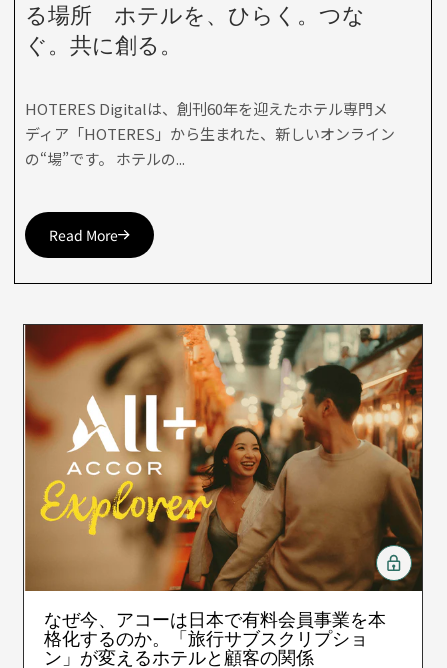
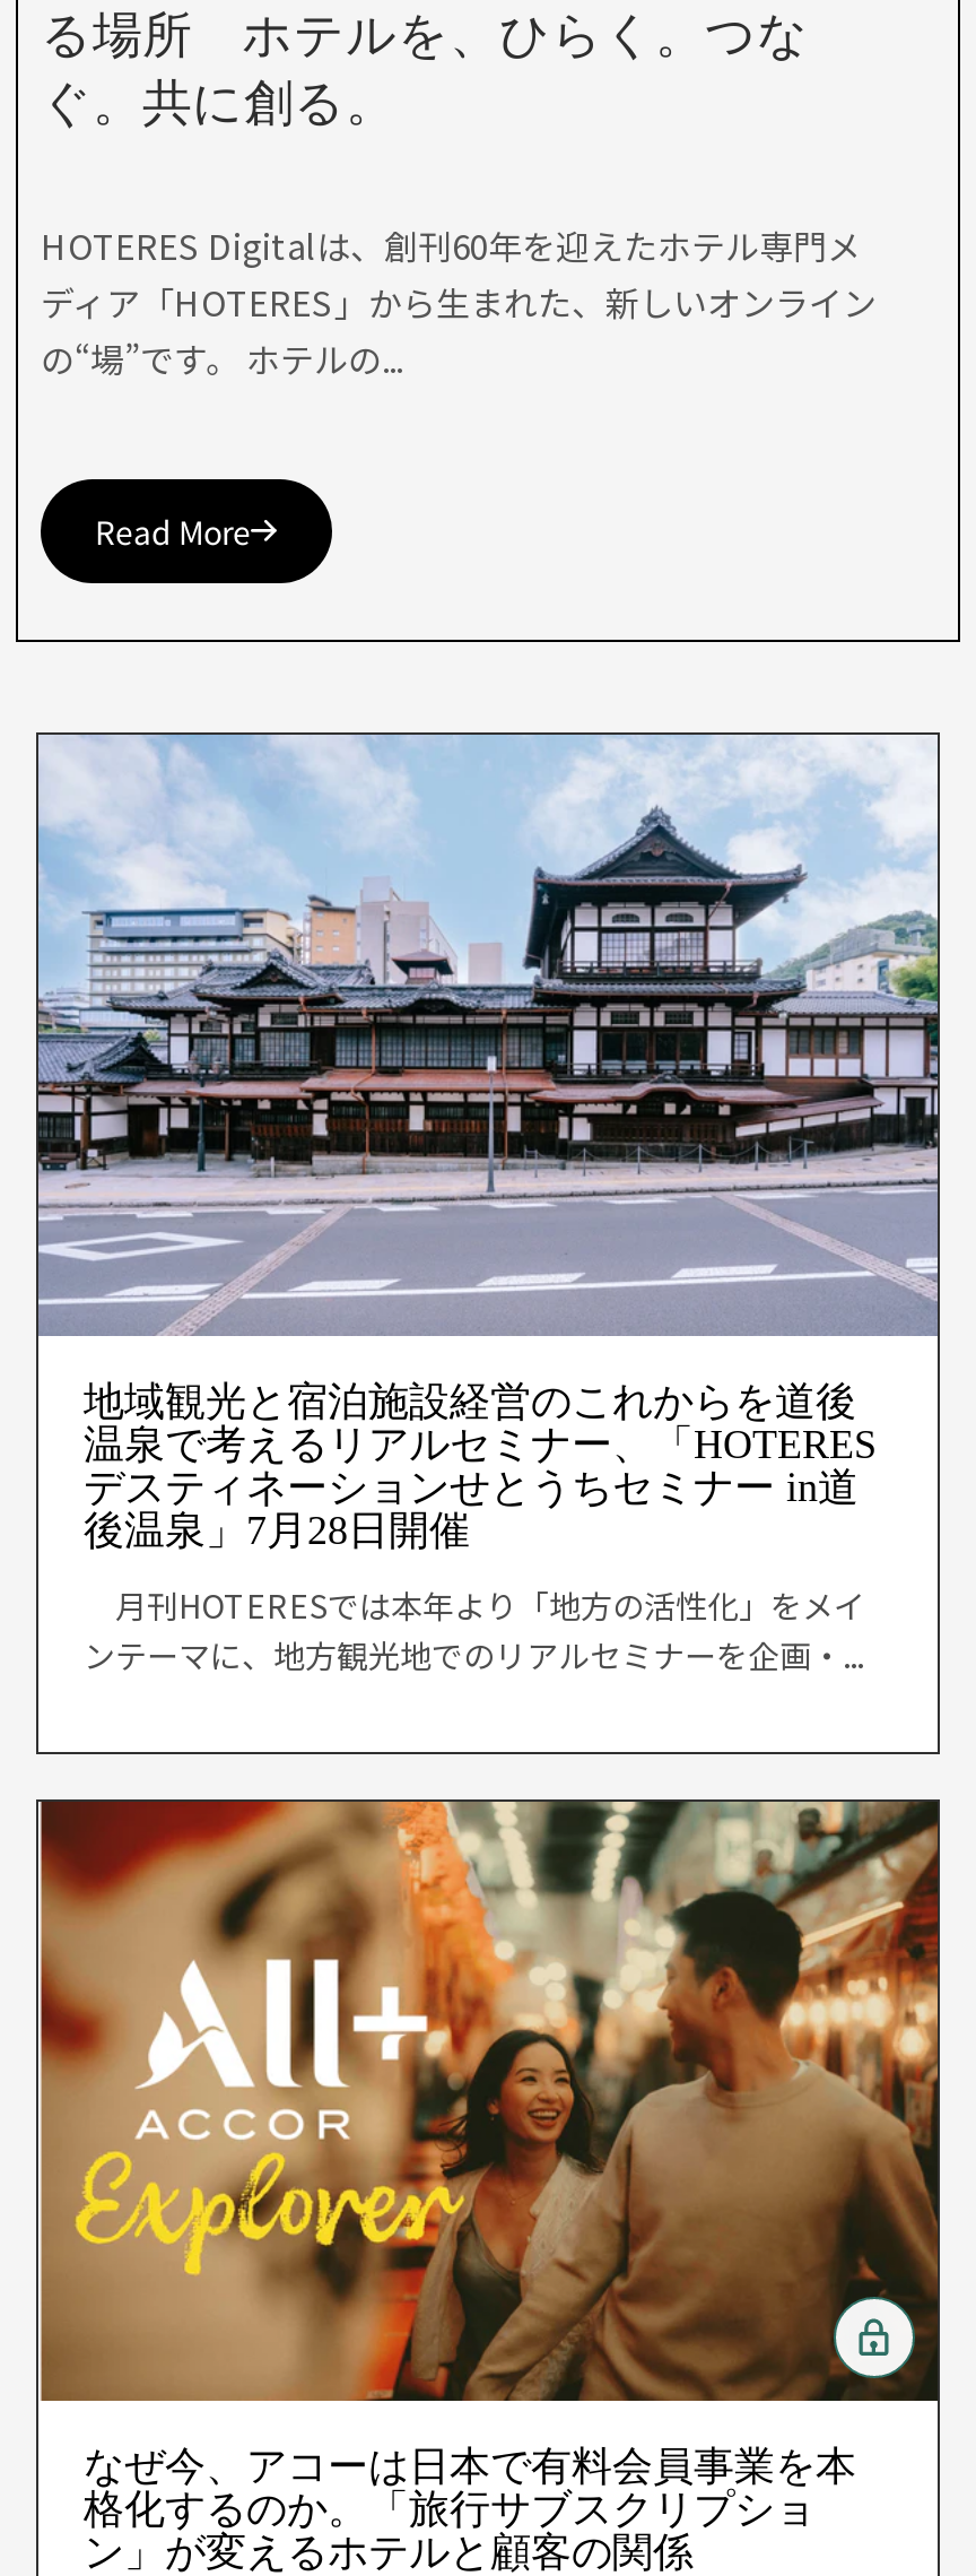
+ [image]
+ 地域観光と宿泊施設経営のこれからを道後
+ 温泉で考えるリアルセミナー、「HOTERES
+ デスティネーションせとうちセミナー in道
+ 後温泉」7月28日開催
+ 月刊HOTERESでは本年より「地方の活性化」をメイ
+ ンテーマに、地方観光地でのリアルセミナーを企画・...
